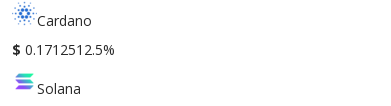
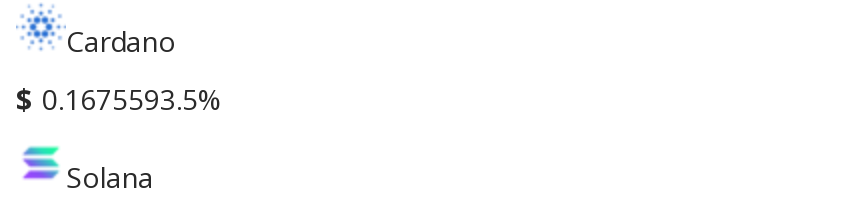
- $ 0.1712512.5%
+ $ 0.1675593.5%
